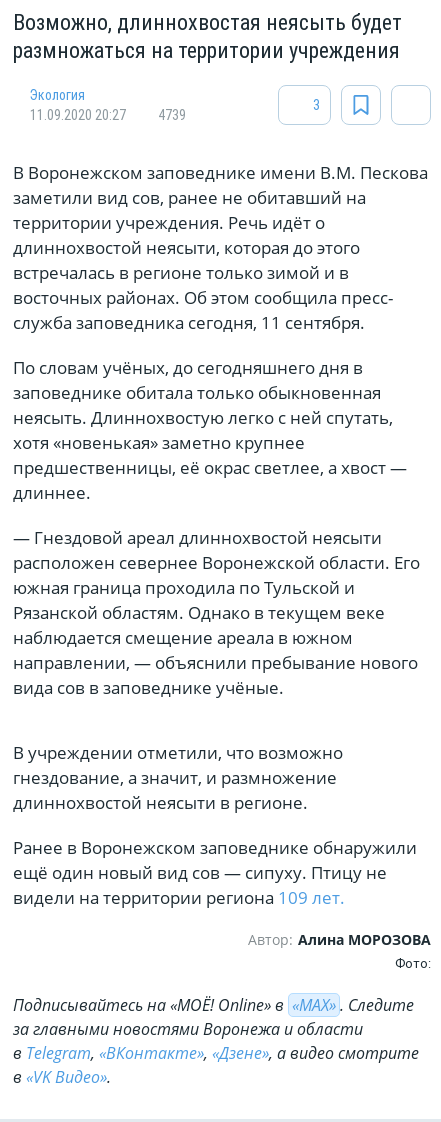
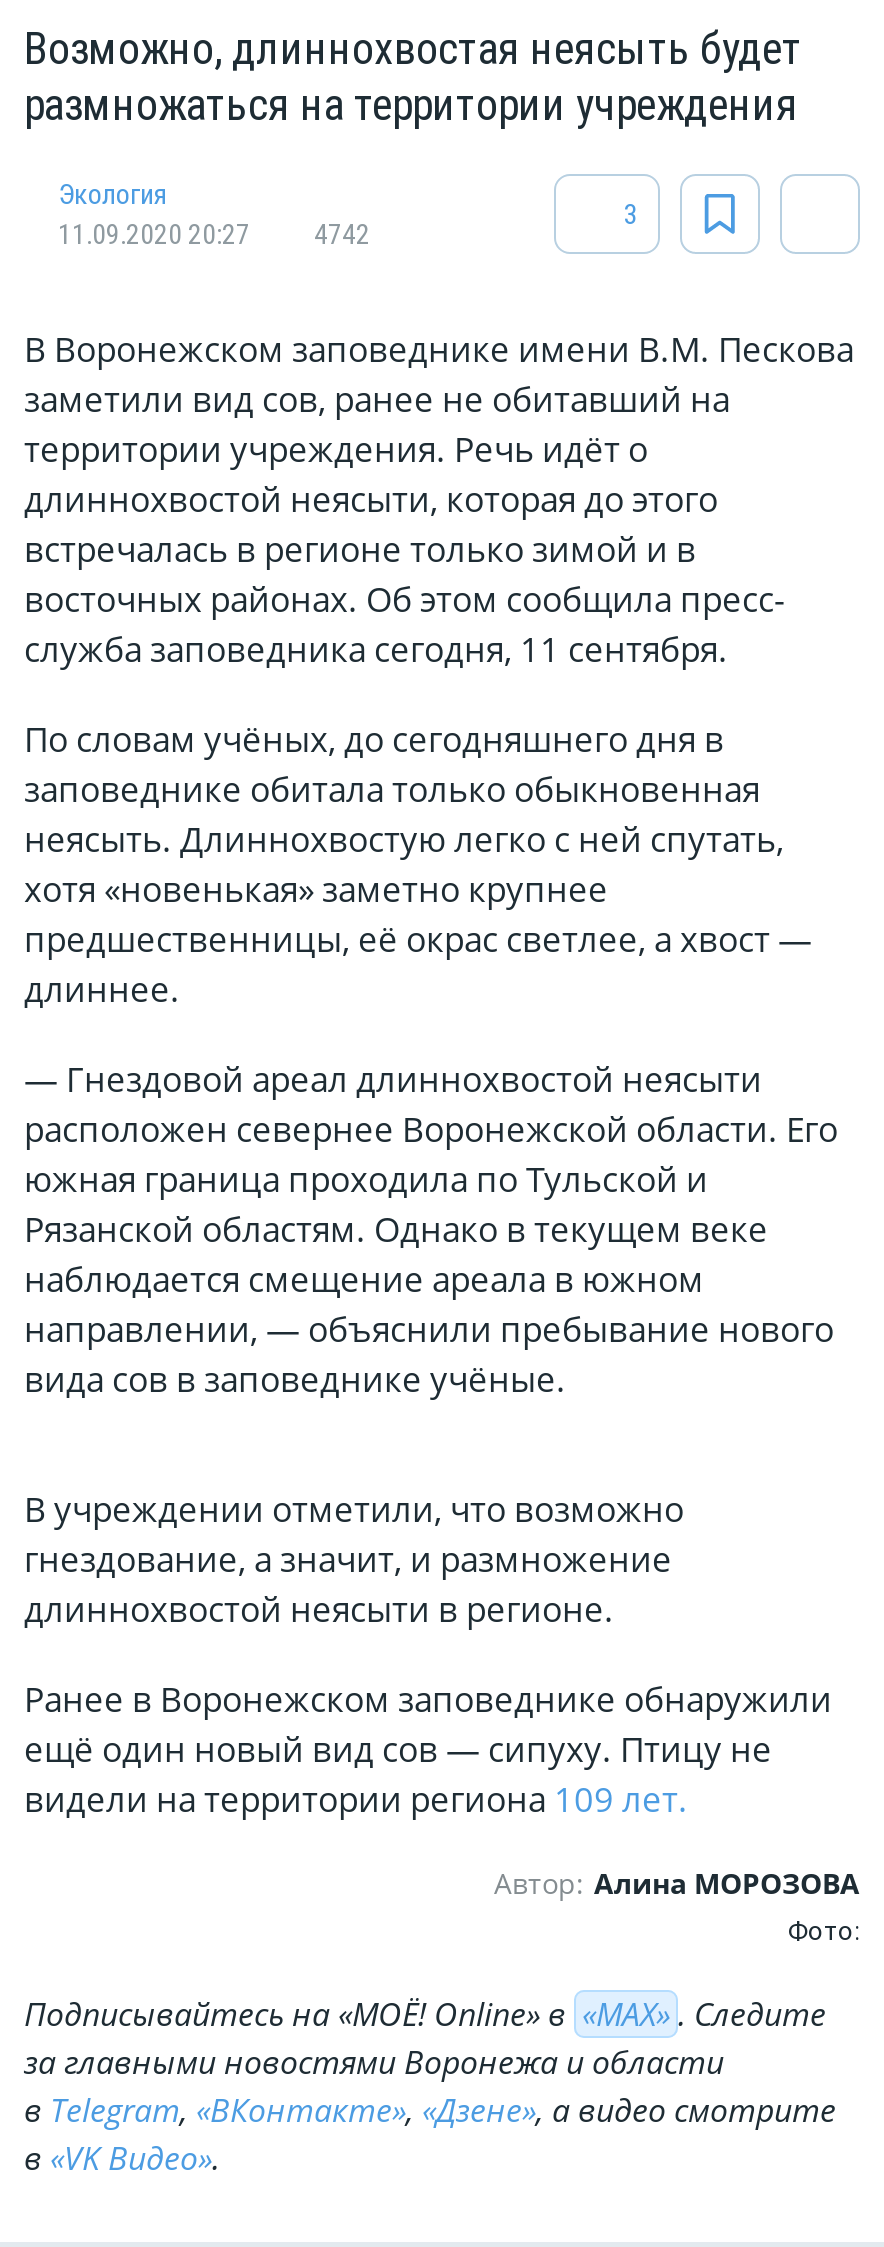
- 11.09.2020 20:27 4739
+ 11.09.2020 20:27 4742
